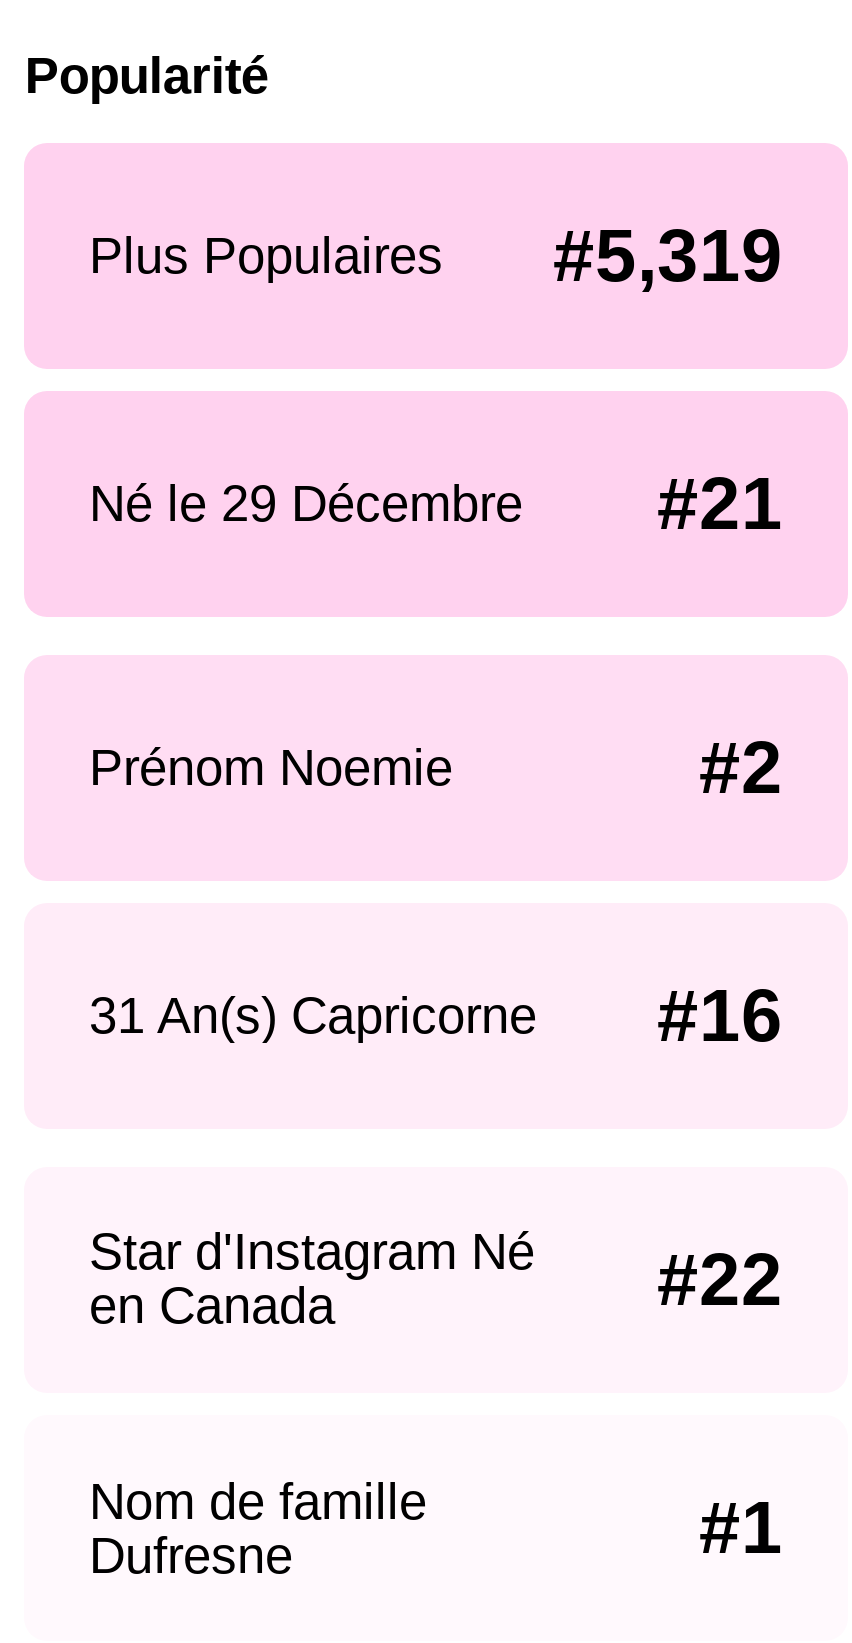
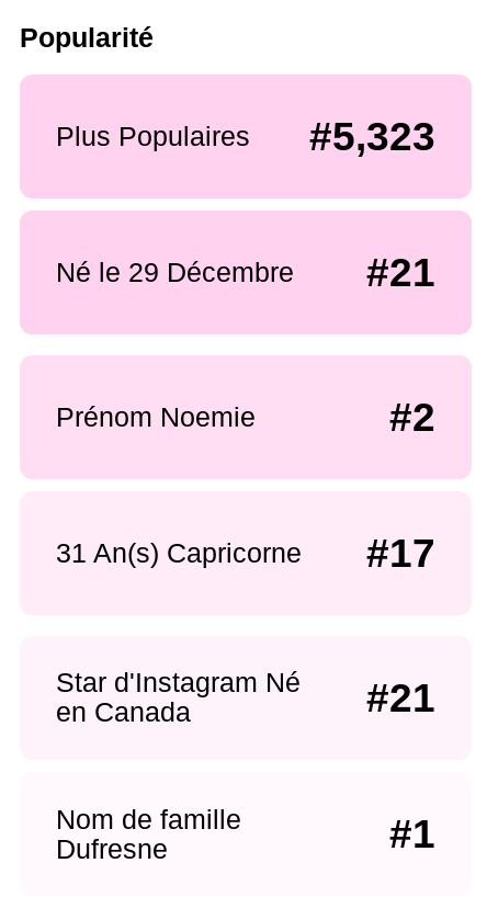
- Plus Populaires #5,319
+ Plus Populaires #5,323

- #16
+ #17

- #22
+ #21
